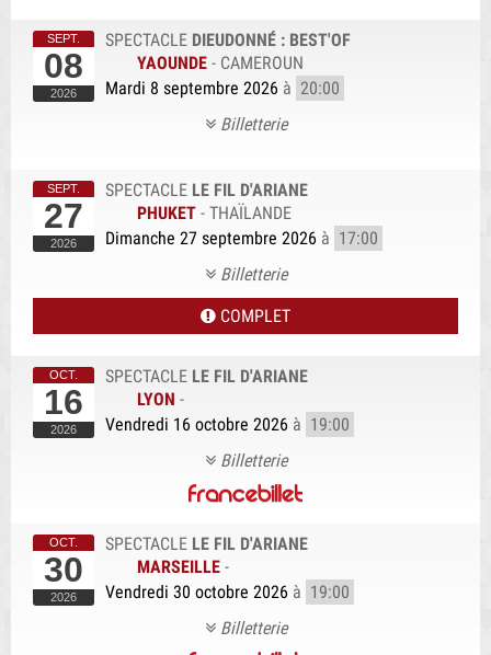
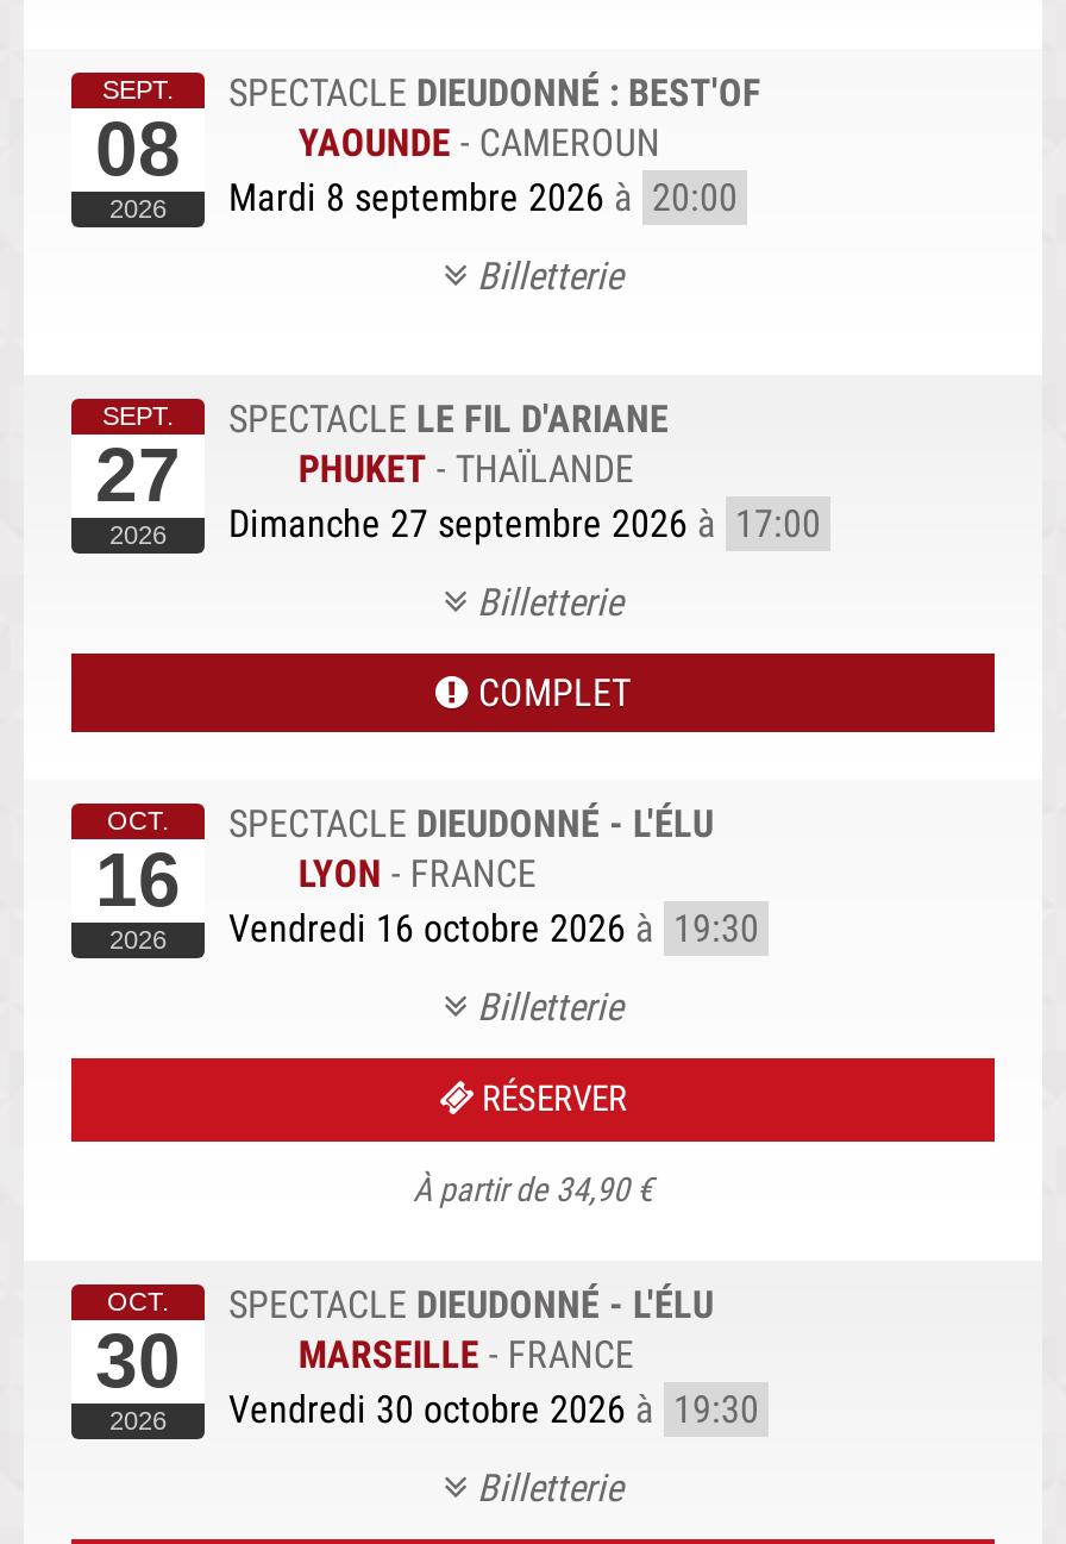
- SPECTACLE LE FIL D'ARIANE
- LYON -
- Vendredi 16 octobre 2026 à 19:00
+ SPECTACLE DIEUDONNÉ - L'ÉLU
+ LYON - FRANCE
+ Vendredi 16 octobre 2026 à 19:30

+ RÉSERVER
+ À partir de 34,90 €

- SPECTACLE LE FIL D'ARIANE
- MARSEILLE -
- Vendredi 30 octobre 2026 à 19:00
+ SPECTACLE DIEUDONNÉ - L'ÉLU
+ MARSEILLE - FRANCE
+ Vendredi 30 octobre 2026 à 19:30
